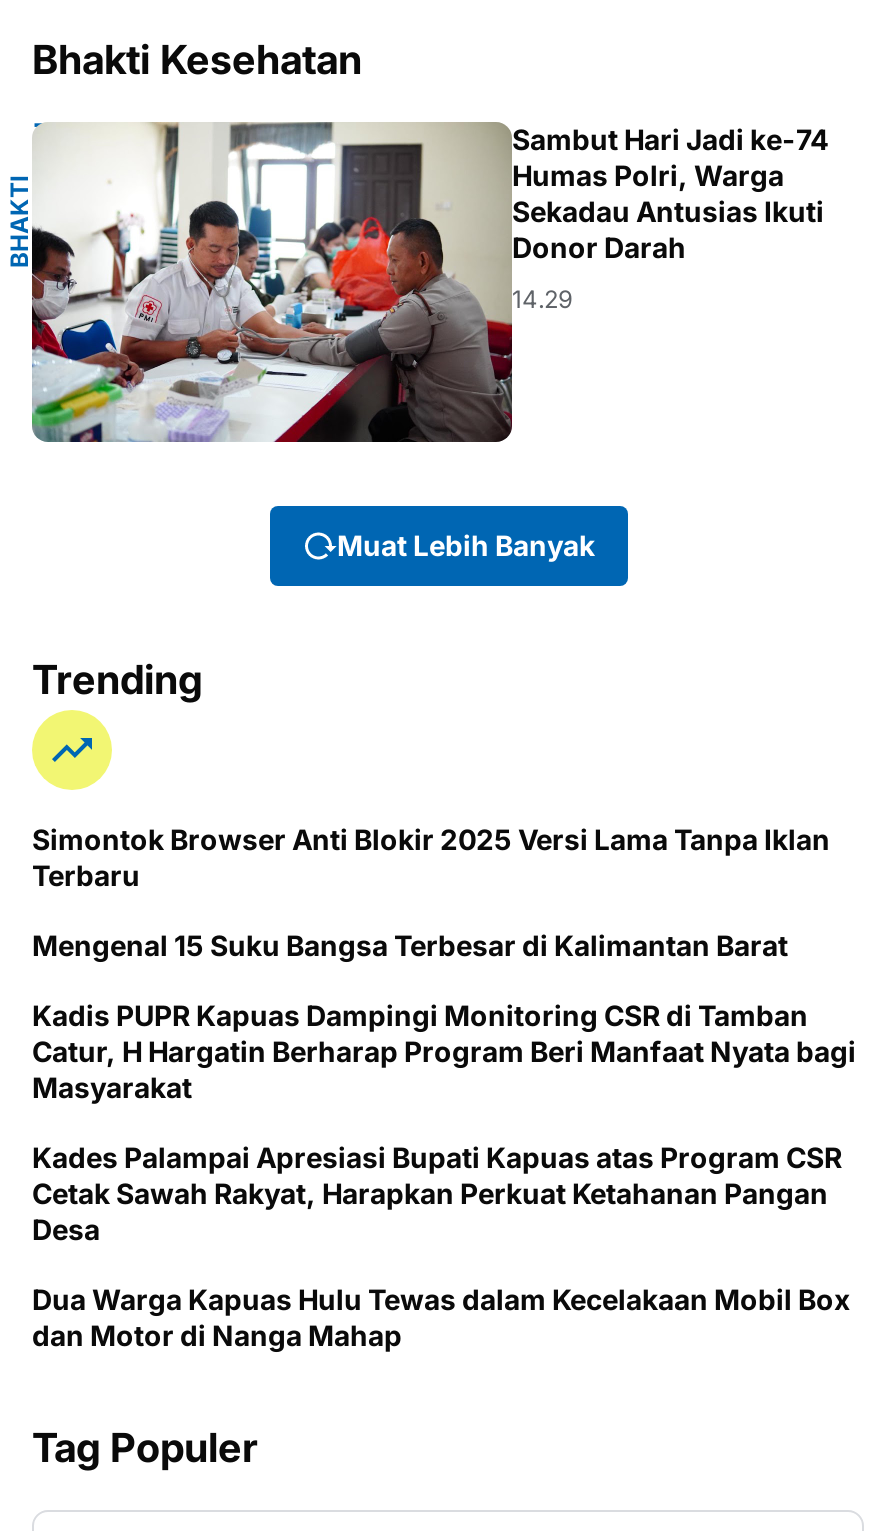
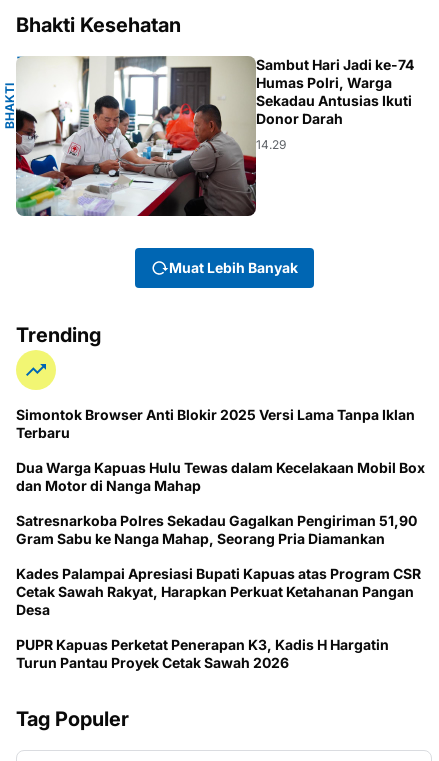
- Mengenal 15 Suku Bangsa Terbesar di Kalimantan Barat

- Kadis PUPR Kapuas Dampingi Monitoring CSR di Tamban
- Catur, H Hargatin Berharap Program Beri Manfaat Nyata bagi
- Masyarakat
+ Satresnarkoba Polres Sekadau Gagalkan Pengiriman 51,90
+ Gram Sabu ke Nanga Mahap, Seorang Pria Diamankan

+ PUPR Kapuas Perketat Penerapan K3, Kadis H Hargatin
+ Turun Pantau Proyek Cetak Sawah 2026

moved up: Dua Warga Kapuas Hulu Tewas dalam Kecelakaan Mobil Box | dan Motor di Nanga Mahap
